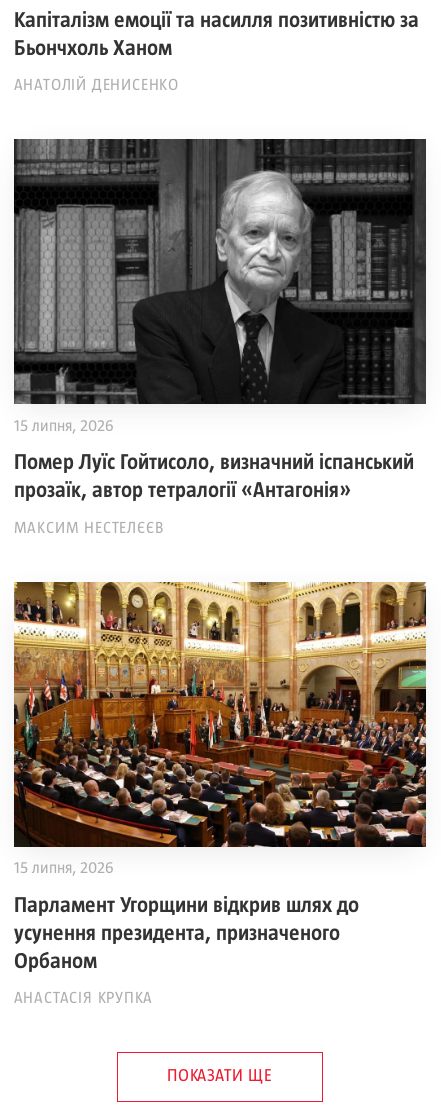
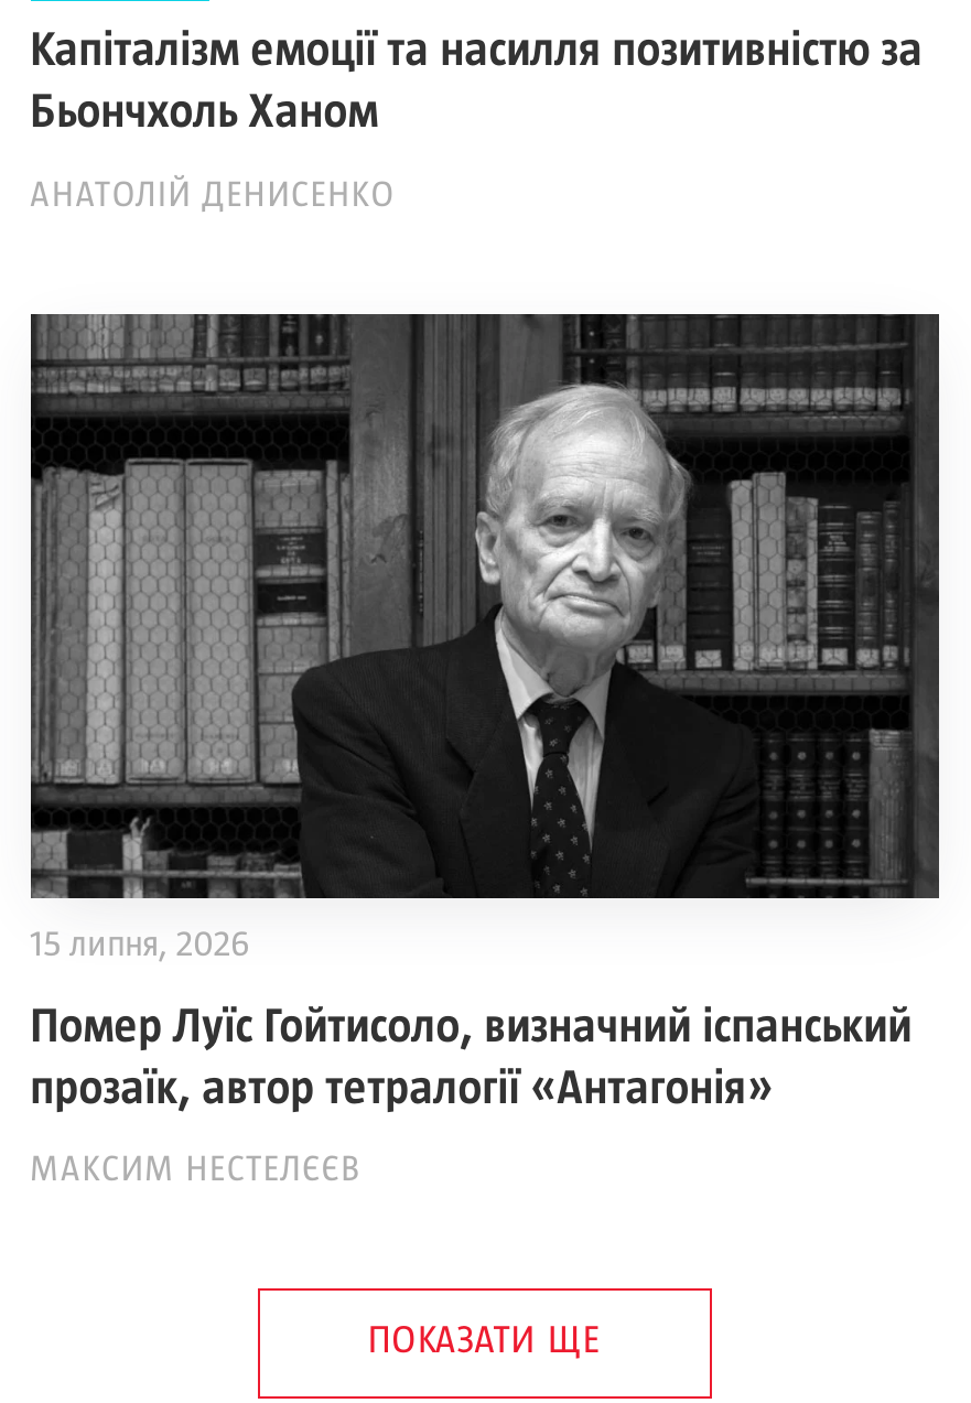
- [image]
- 15 липня, 2026
- Парламент Угорщини відкрив шлях до
- усунення президента, призначеного
- Орбаном
- АНАСТАСІЯ КРУПКА
